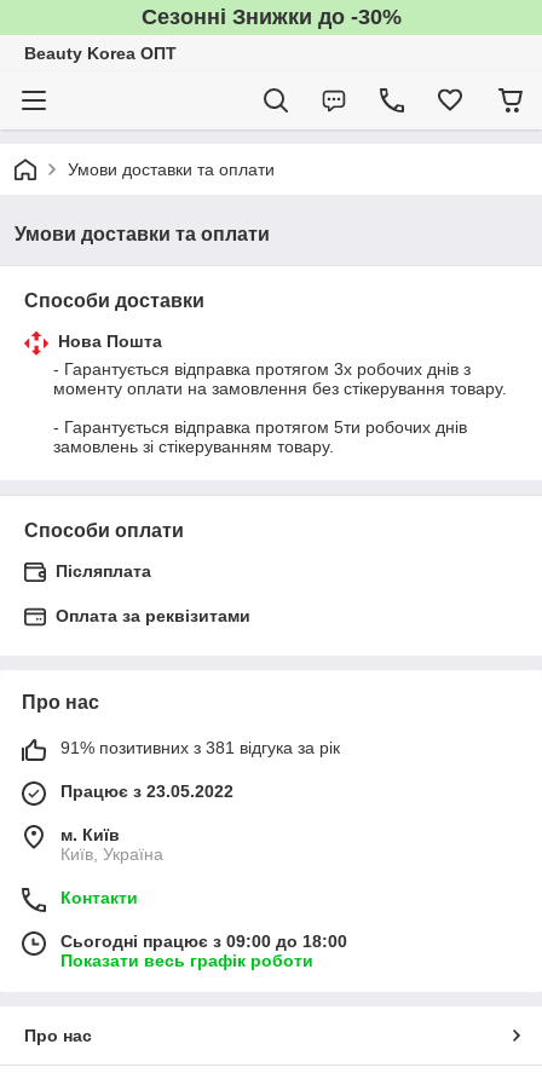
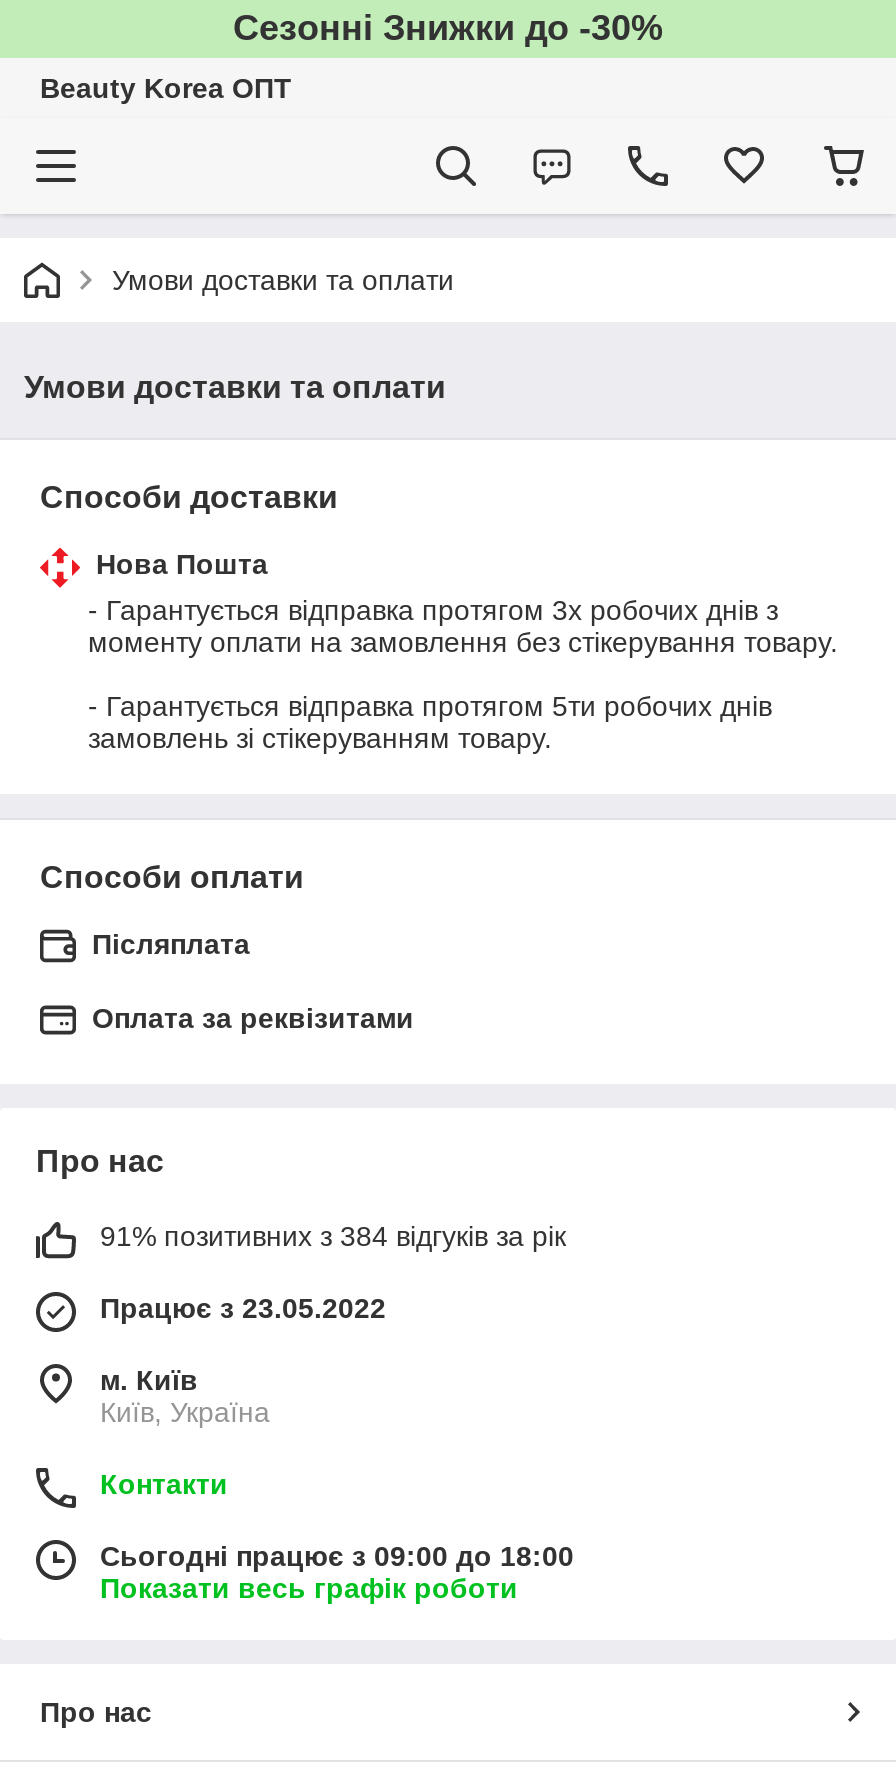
- 91% позитивних з 381 відгука за рік
+ 91% позитивних з 384 відгуків за рік
